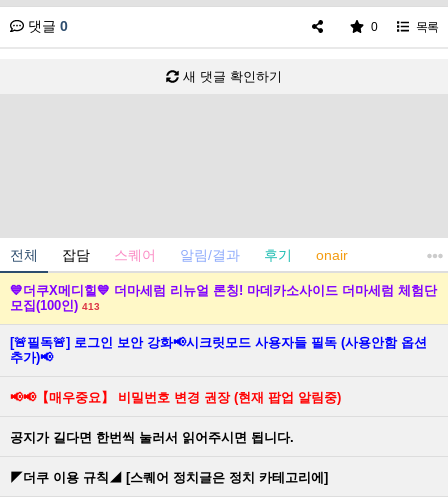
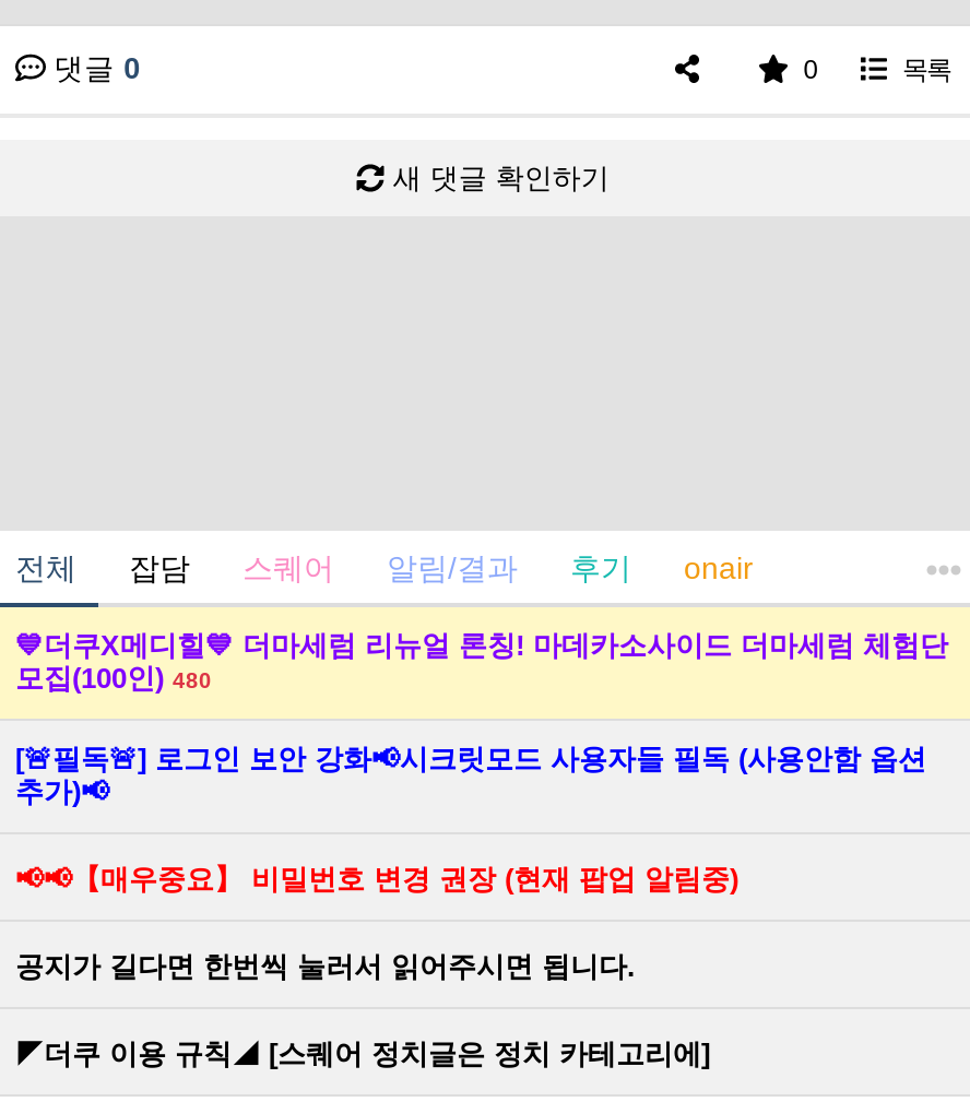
- 모집(100인) 413
+ 모집(100인) 480
